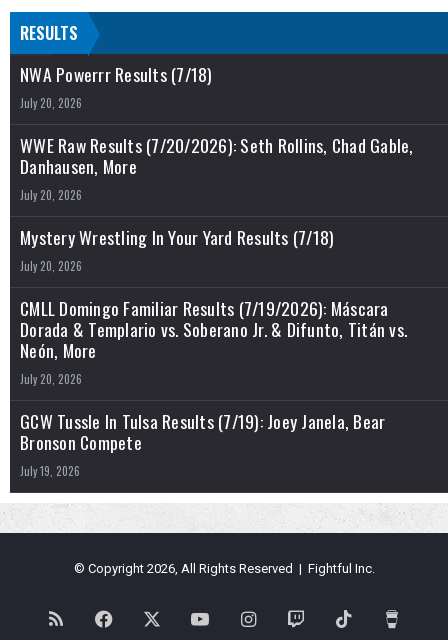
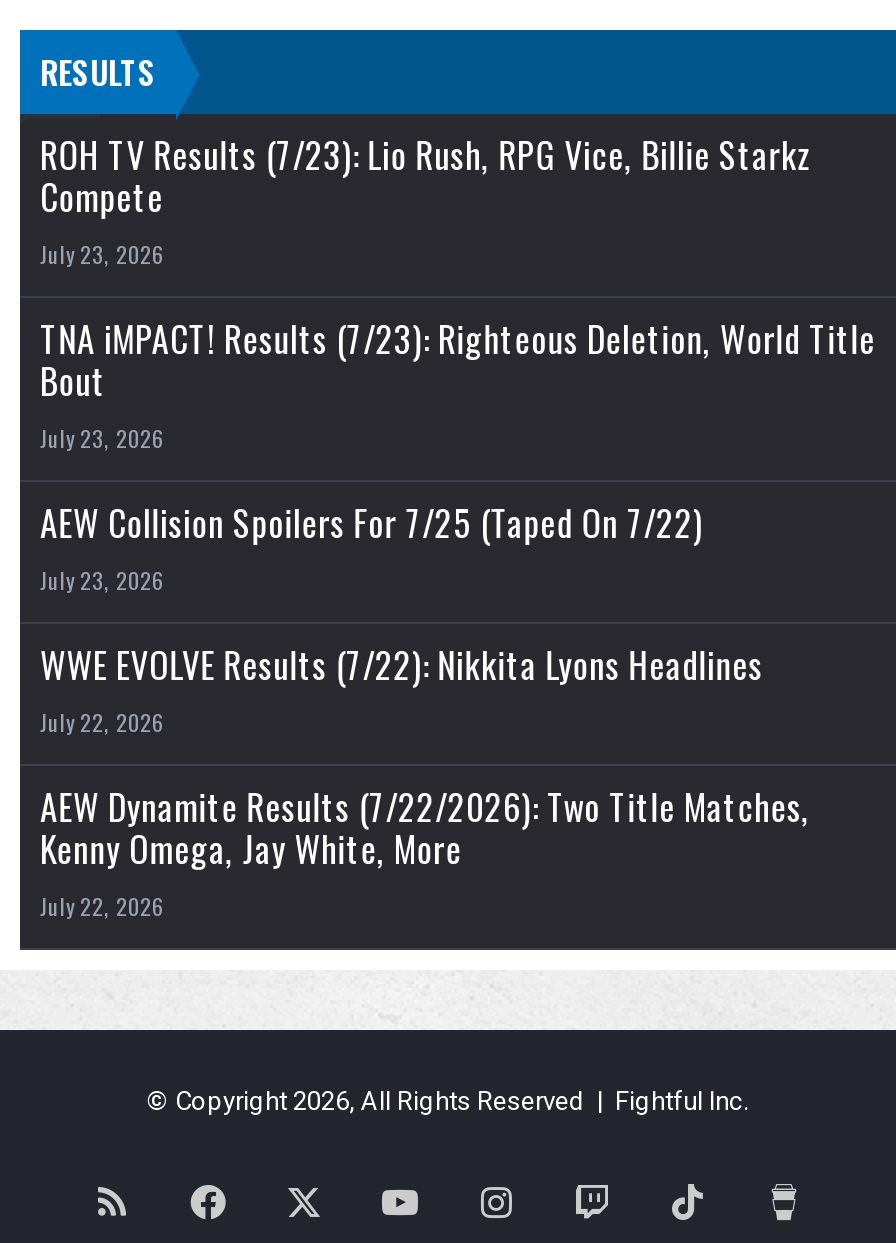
- NWA Powerrr Results (7/18)
- July 20, 2026
+ ROH TV Results (7/23): Lio Rush, RPG Vice, Billie Starkz
+ Compete
+ July 23, 2026

- WWE Raw Results (7/20/2026): Seth Rollins, Chad Gable,
- Danhausen, More
- July 20, 2026
+ TNA iMPACT! Results (7/23): Righteous Deletion, World Title
+ Bout
+ July 23, 2026

- Mystery Wrestling In Your Yard Results (7/18)
- July 20, 2026
+ AEW Collision Spoilers For 7/25 (Taped On 7/22)
+ July 23, 2026

- CMLL Domingo Familiar Results (7/19/2026): Máscara
- Dorada & Templario vs. Soberano Jr. & Difunto, Titán vs.
- Neón, More
- July 20, 2026
+ WWE EVOLVE Results (7/22): Nikkita Lyons Headlines
+ July 22, 2026

- GCW Tussle In Tulsa Results (7/19): Joey Janela, Bear
- Bronson Compete
- July 19, 2026
+ AEW Dynamite Results (7/22/2026): Two Title Matches,
+ Kenny Omega, Jay White, More
+ July 22, 2026
